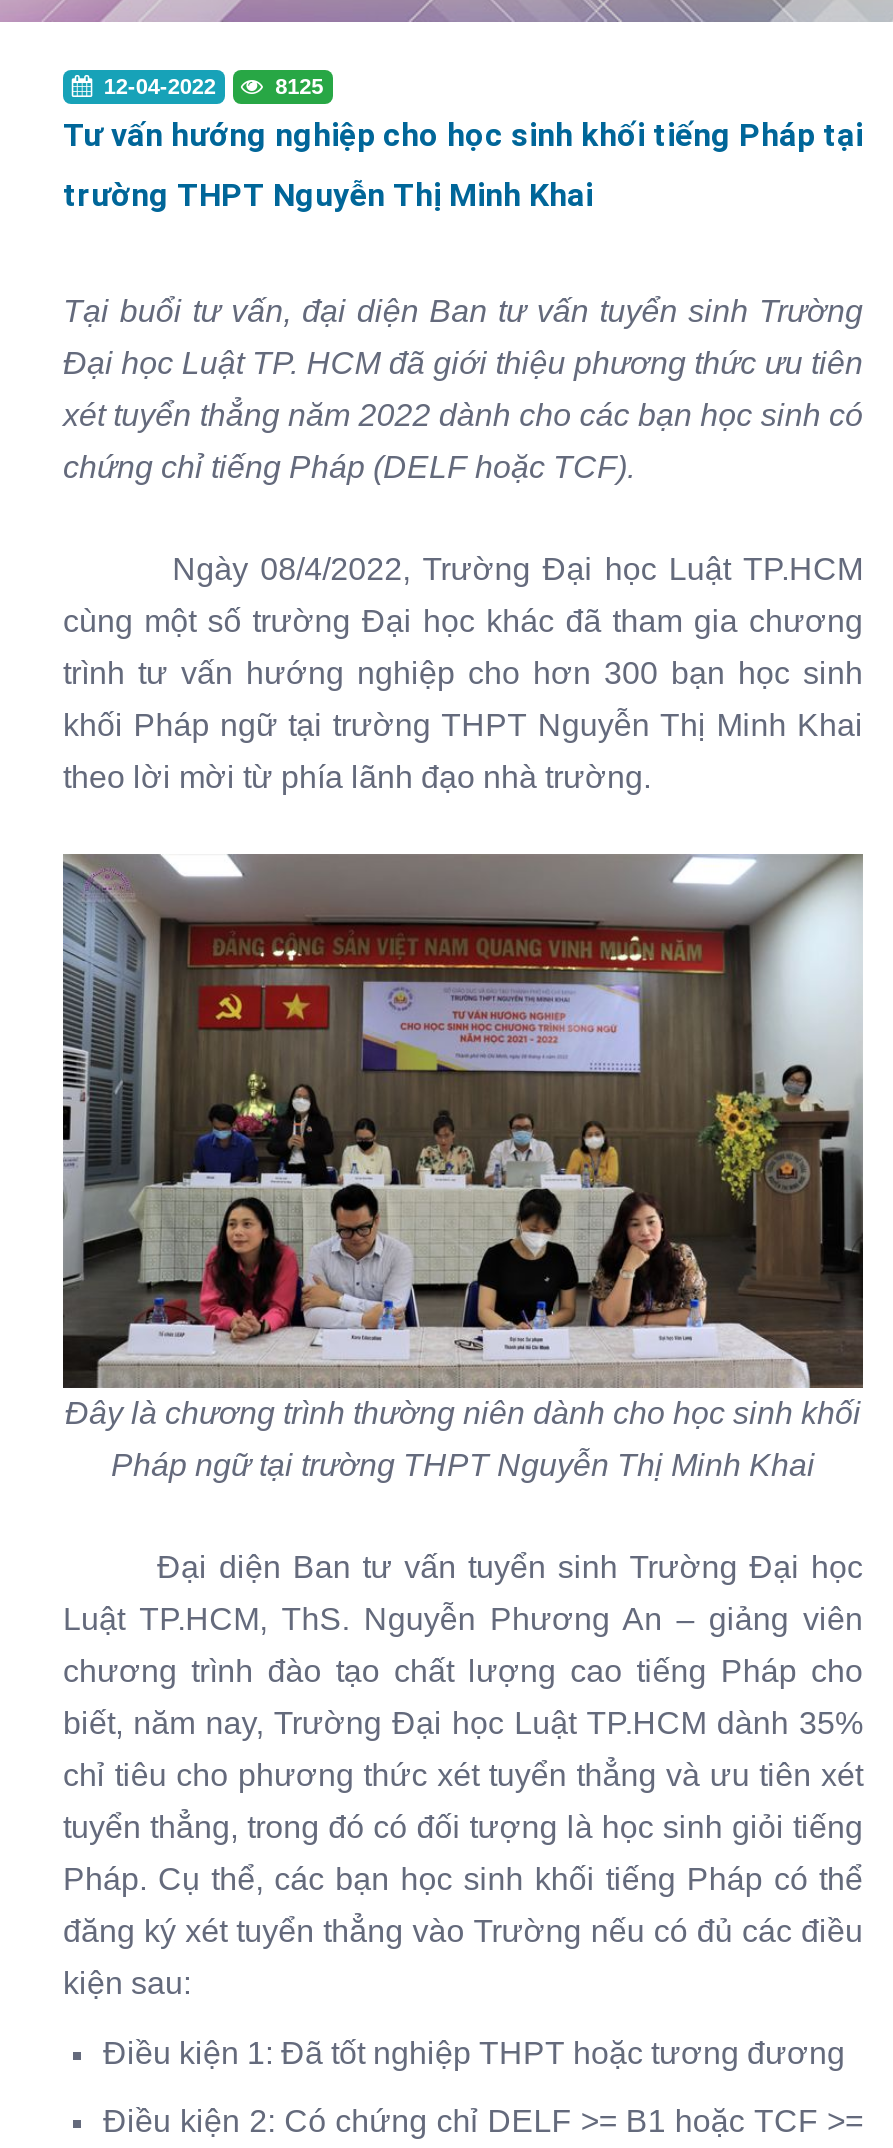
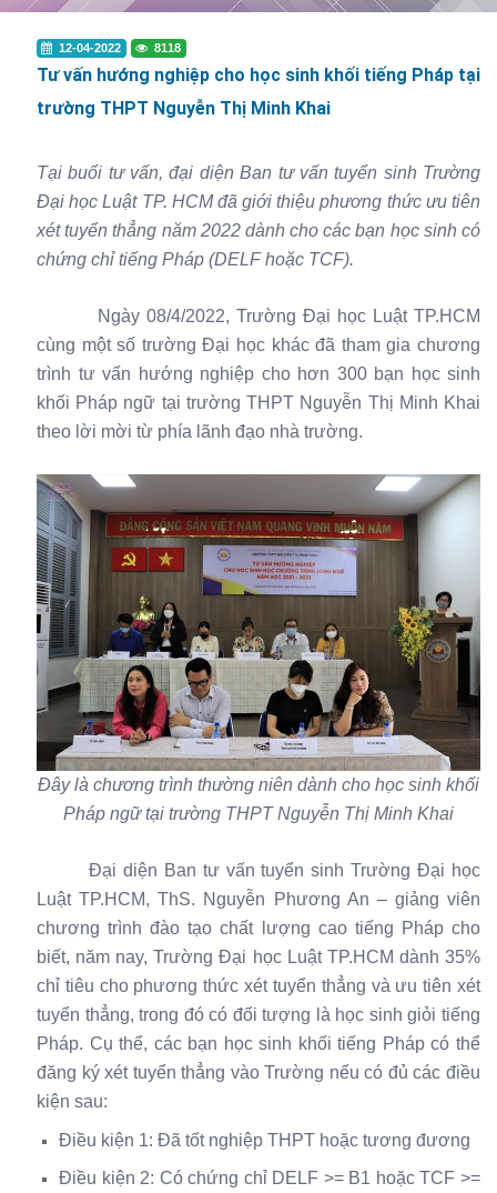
- 12-04-2022 8125
+ 12-04-2022 8118
